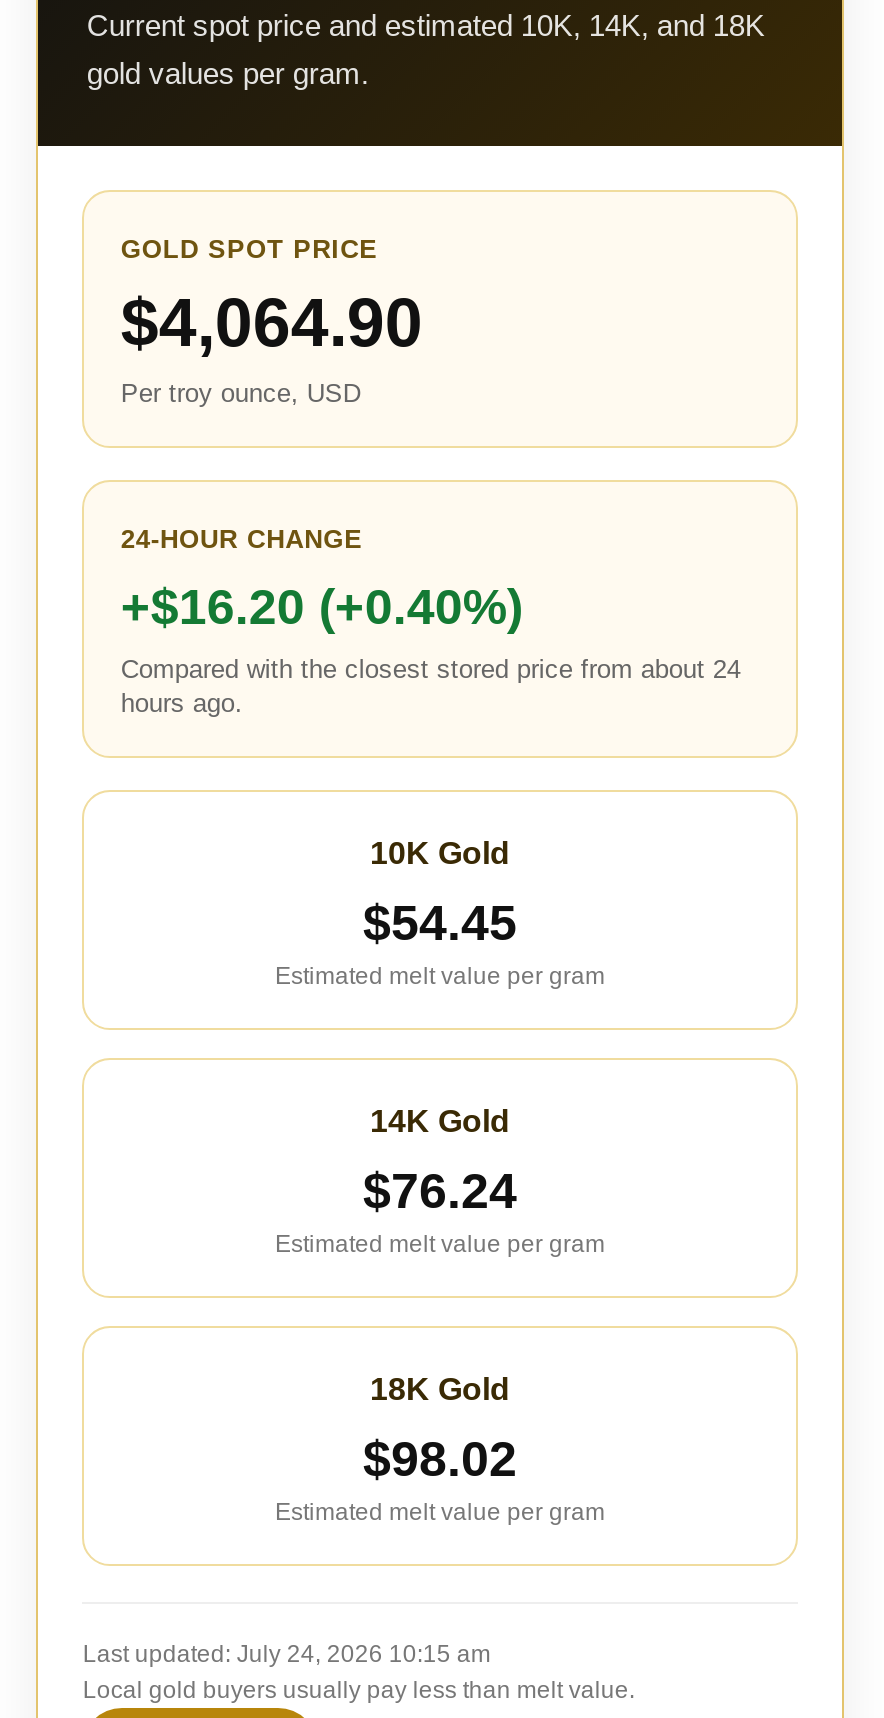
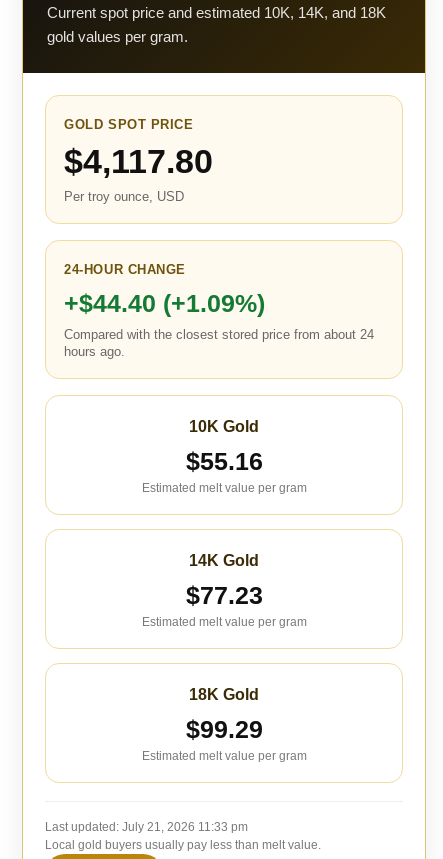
- $4,064.90
+ $4,117.80

- +$16.20 (+0.40%)
+ +$44.40 (+1.09%)

- $54.45
+ $55.16

- $76.24
+ $77.23

- $98.02
+ $99.29

- Last updated: July 24, 2026 10:15 am
+ Last updated: July 21, 2026 11:33 pm
